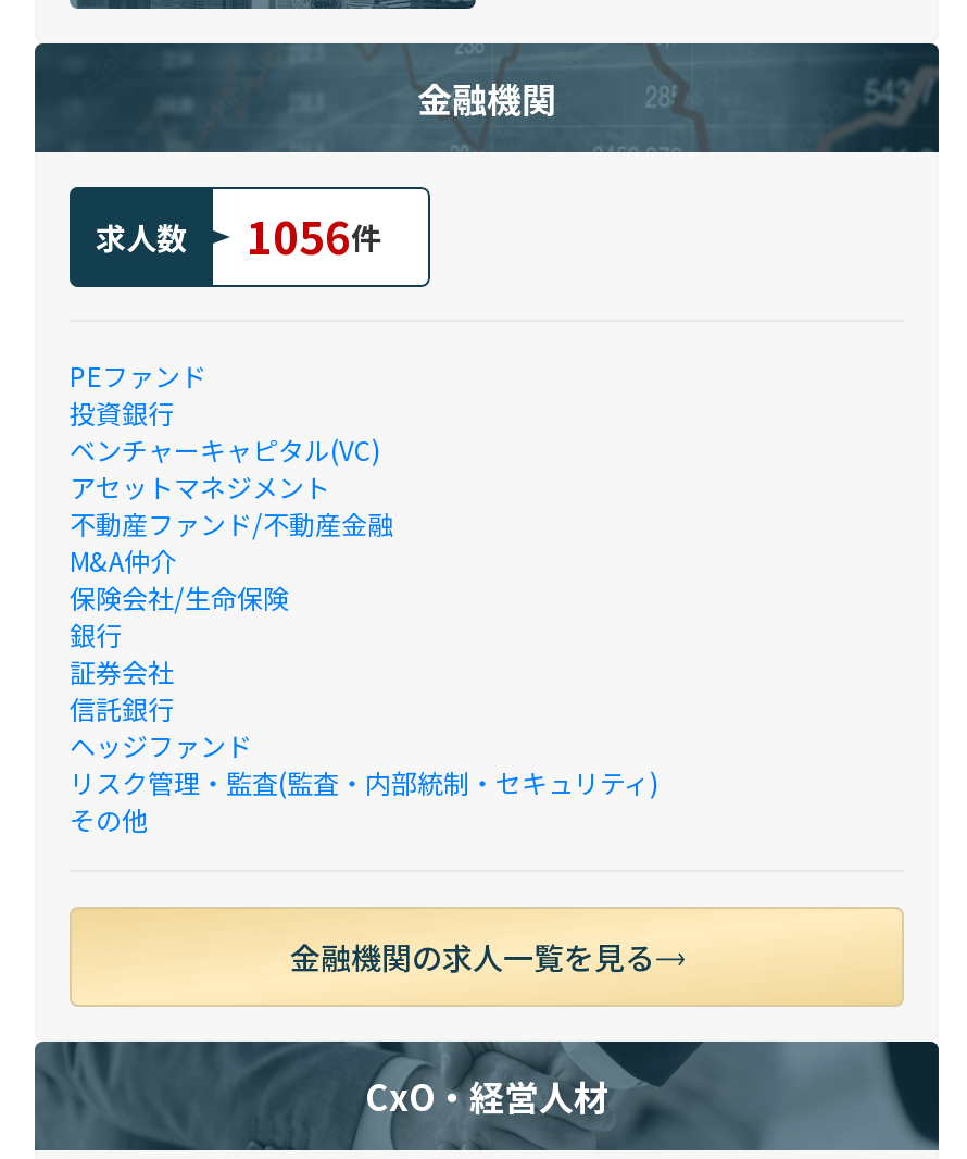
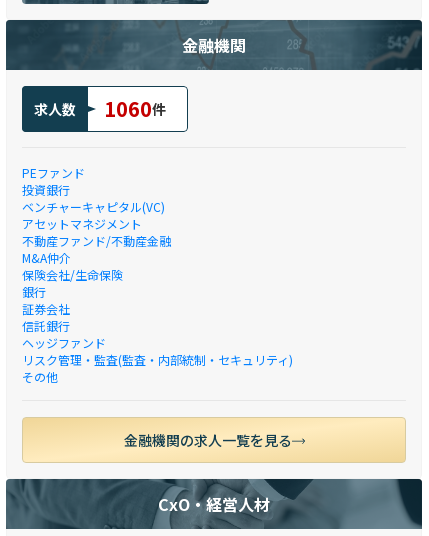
- 求人数 1056件
+ 求人数 1060件
